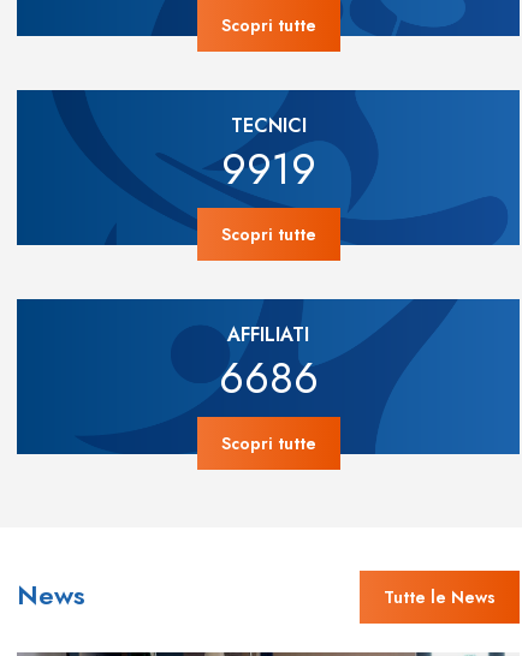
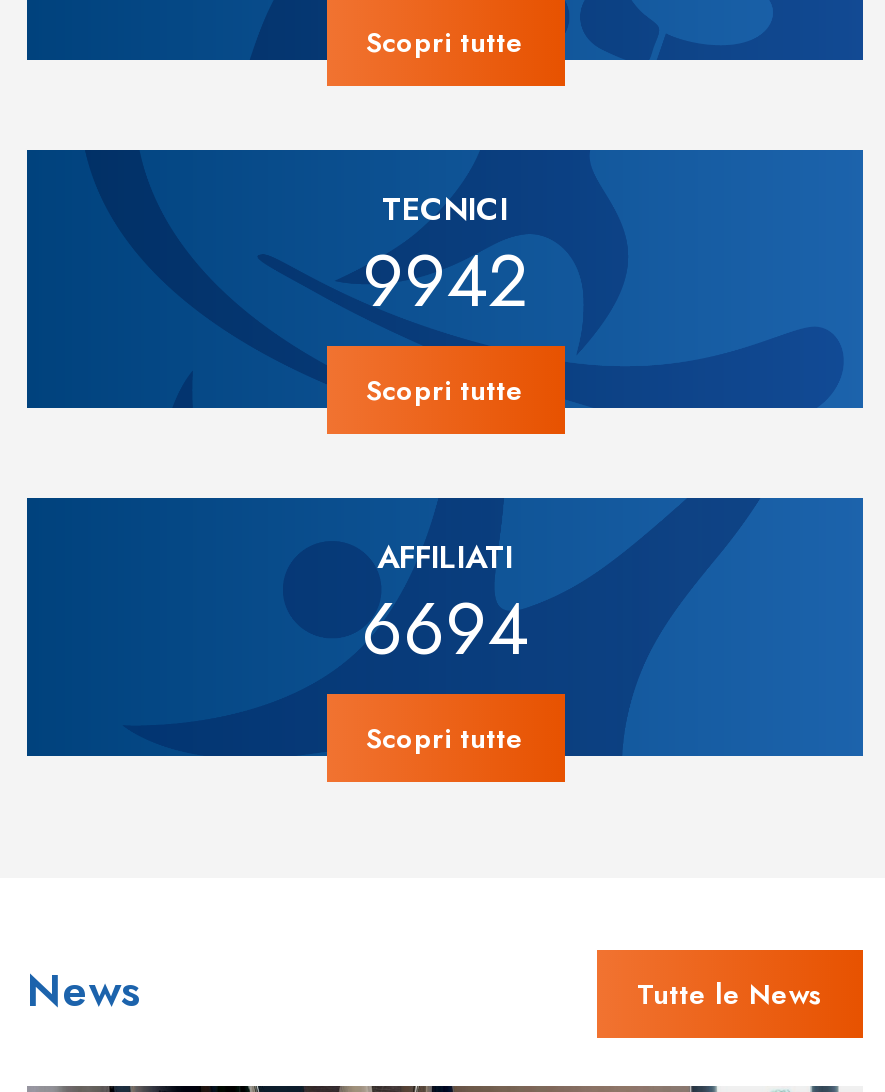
- 9919
+ 9942

- 6686
+ 6694
